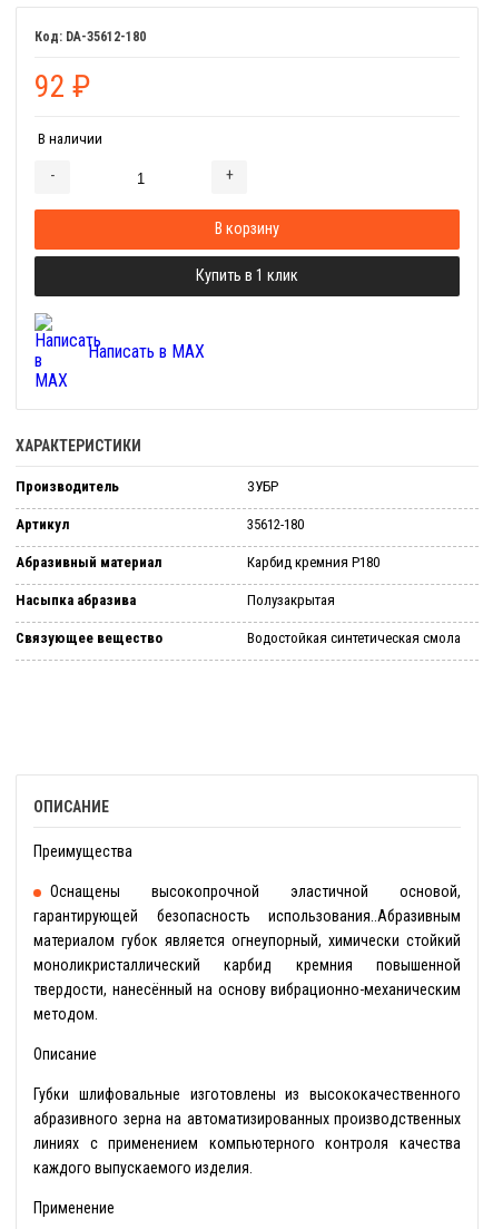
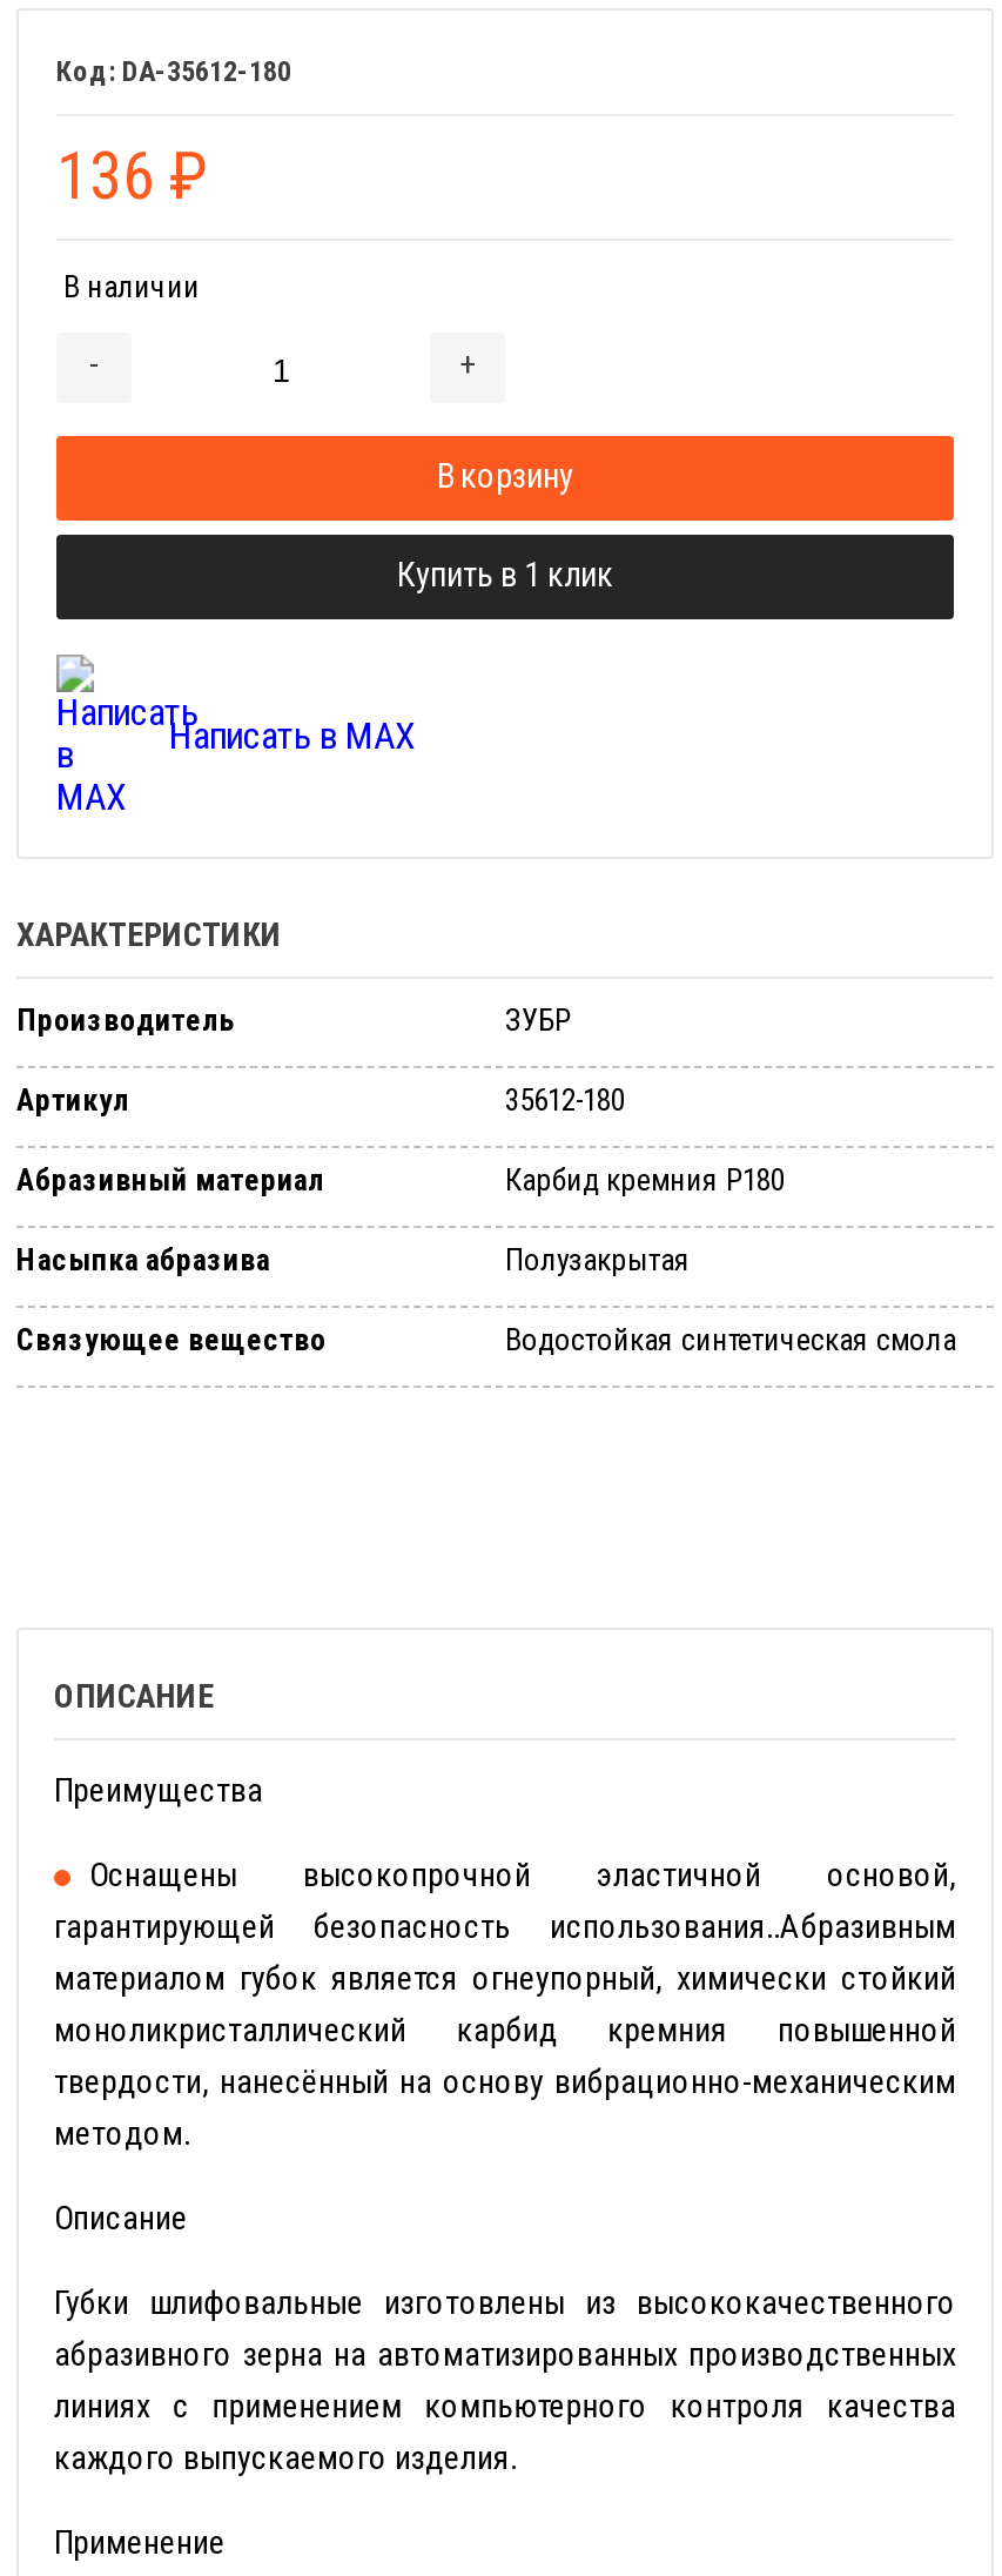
- 92 ₽
+ 136 ₽
